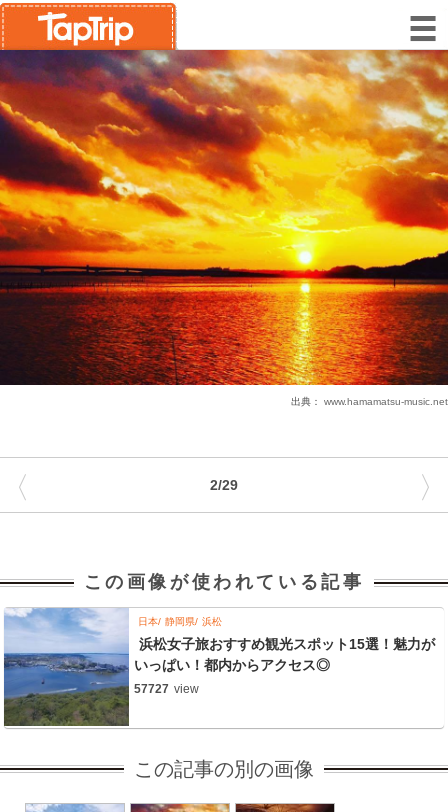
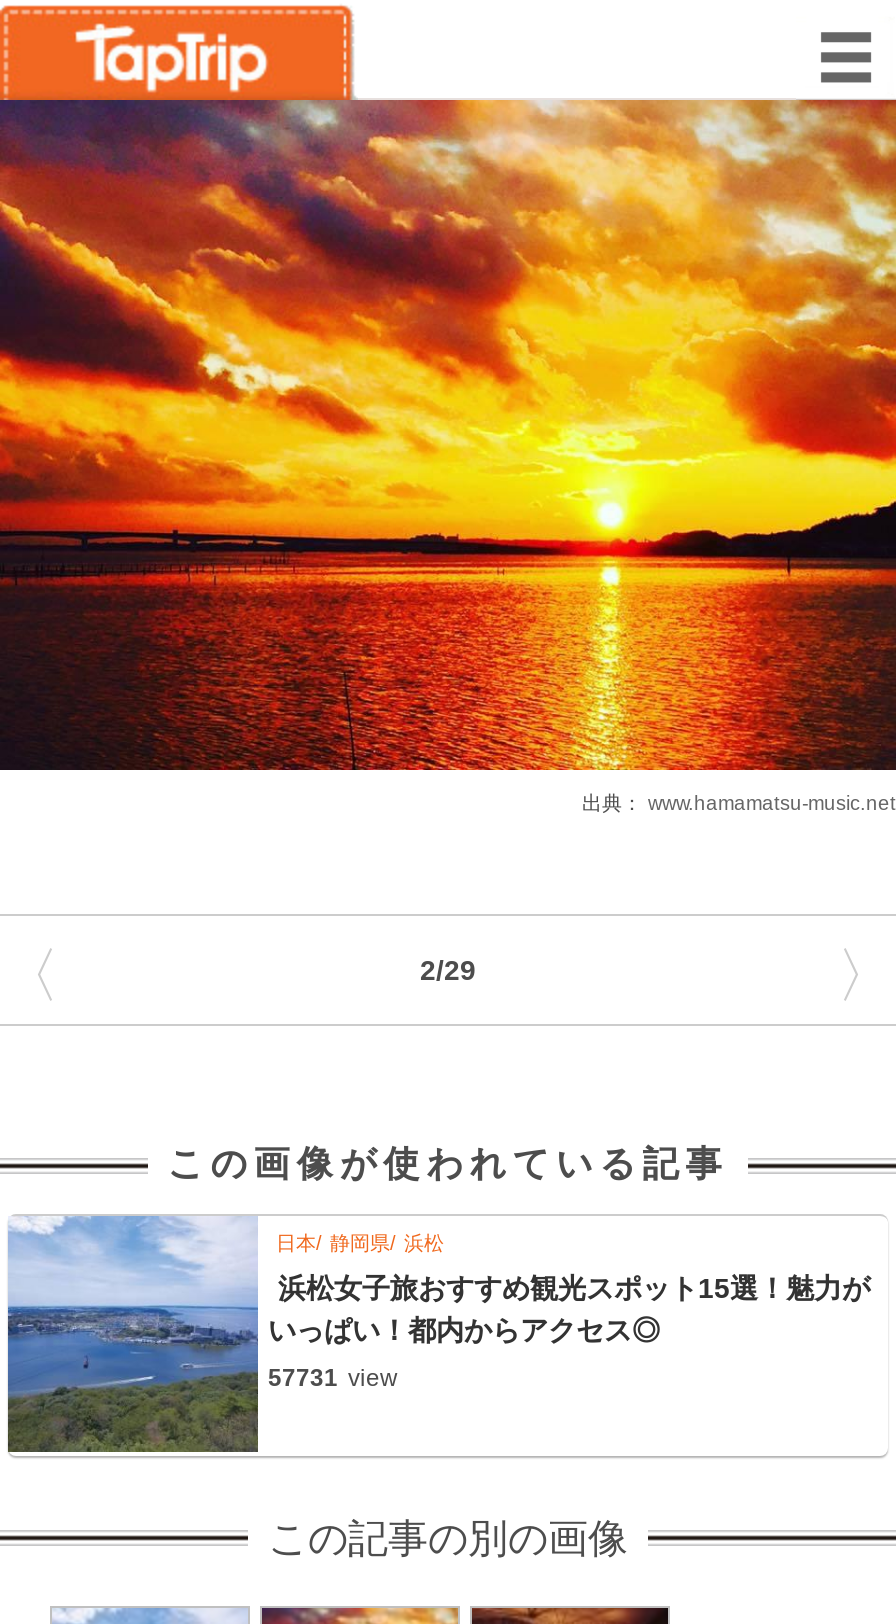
- 57727 view
+ 57731 view
